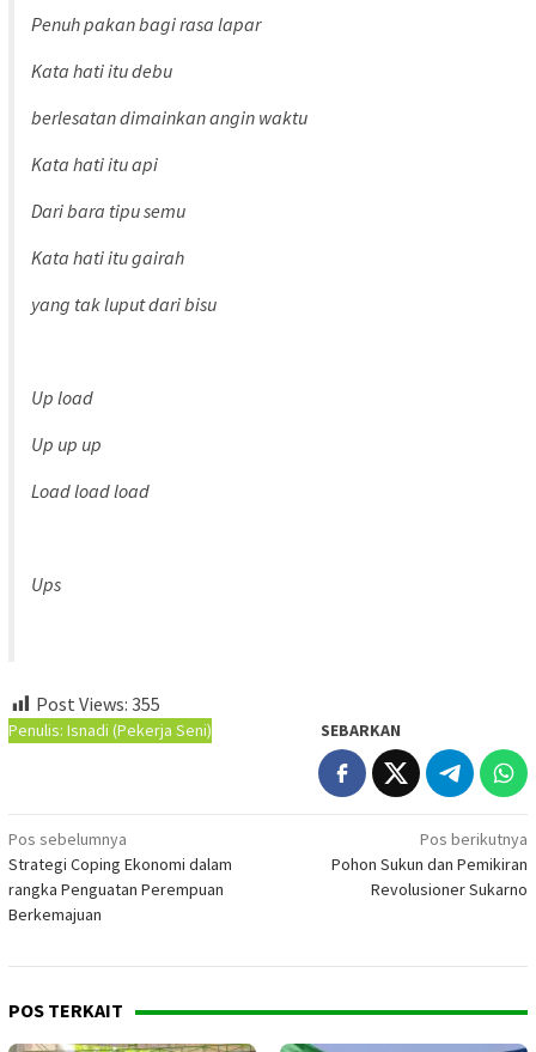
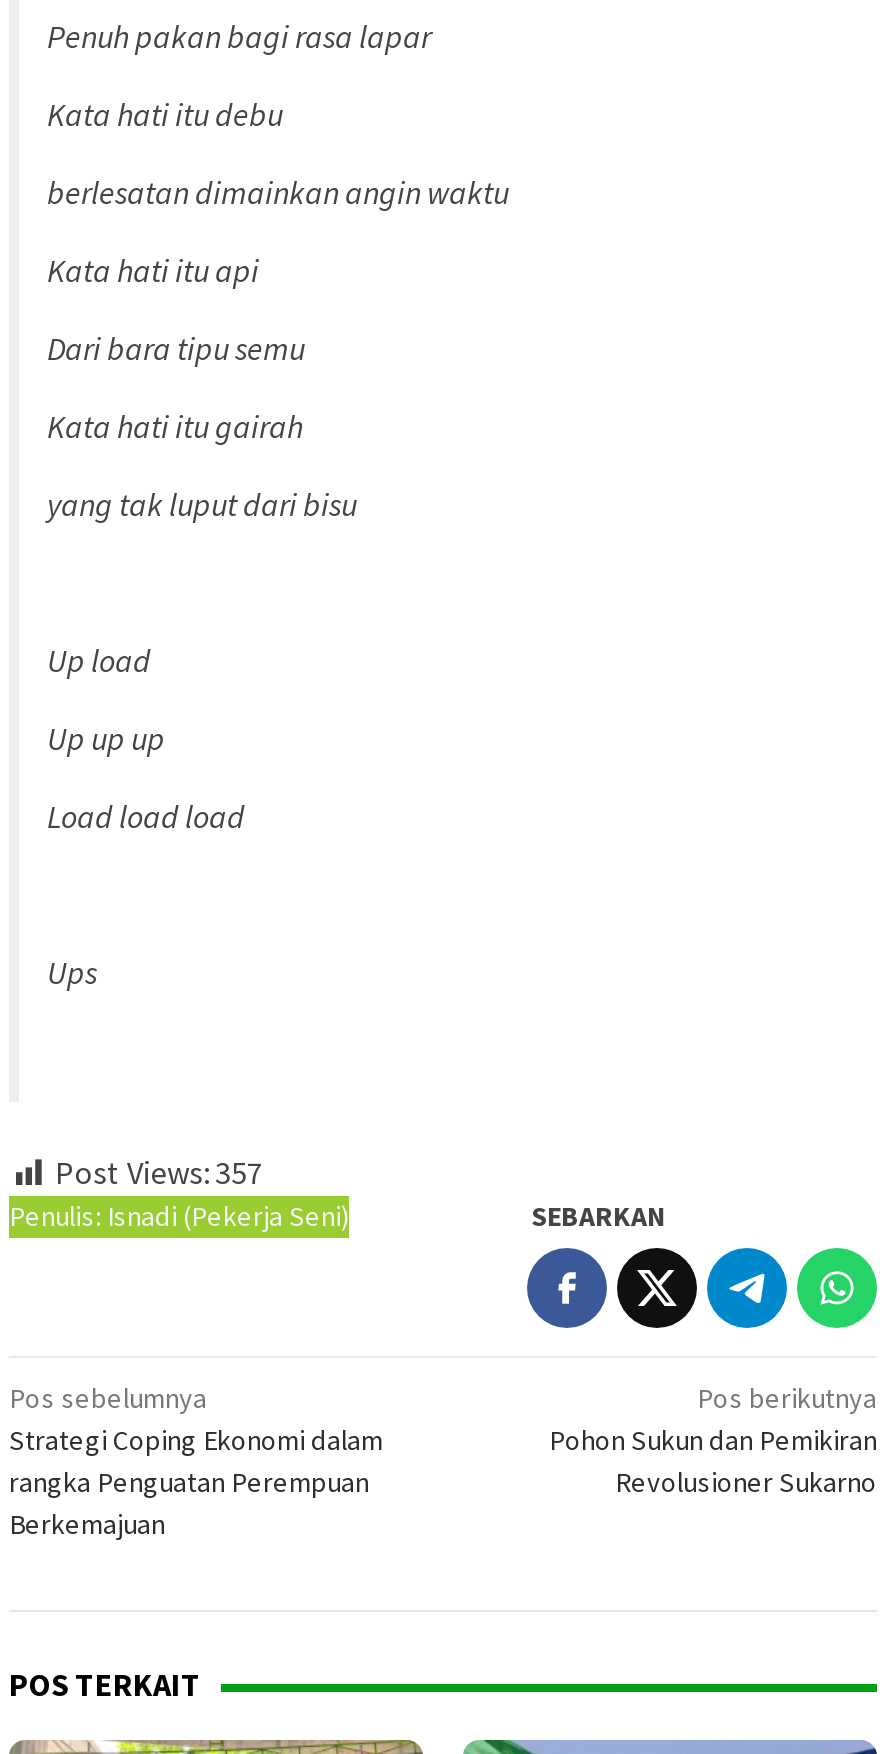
- Post Views: 355
+ Post Views: 357
